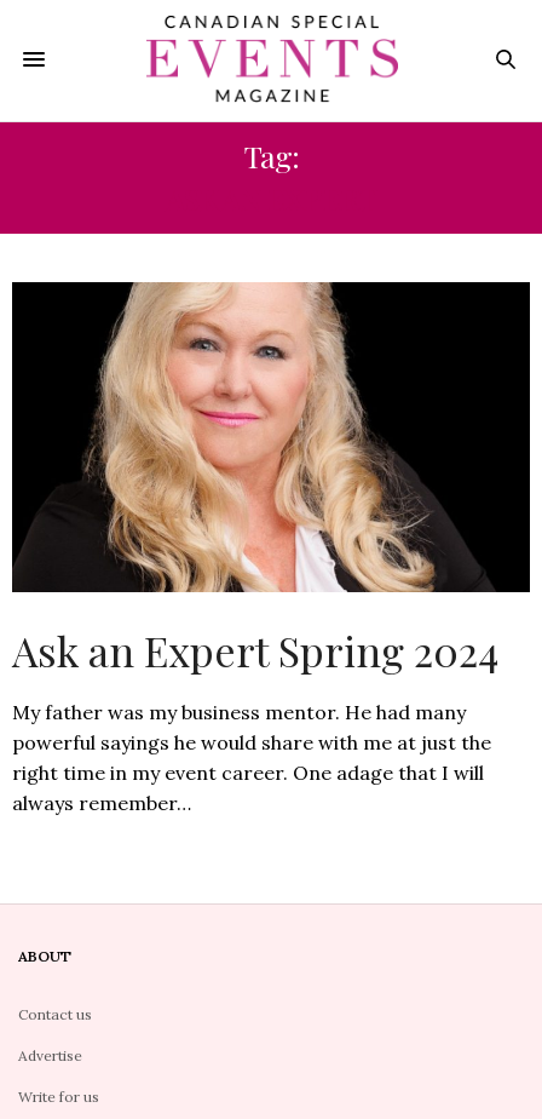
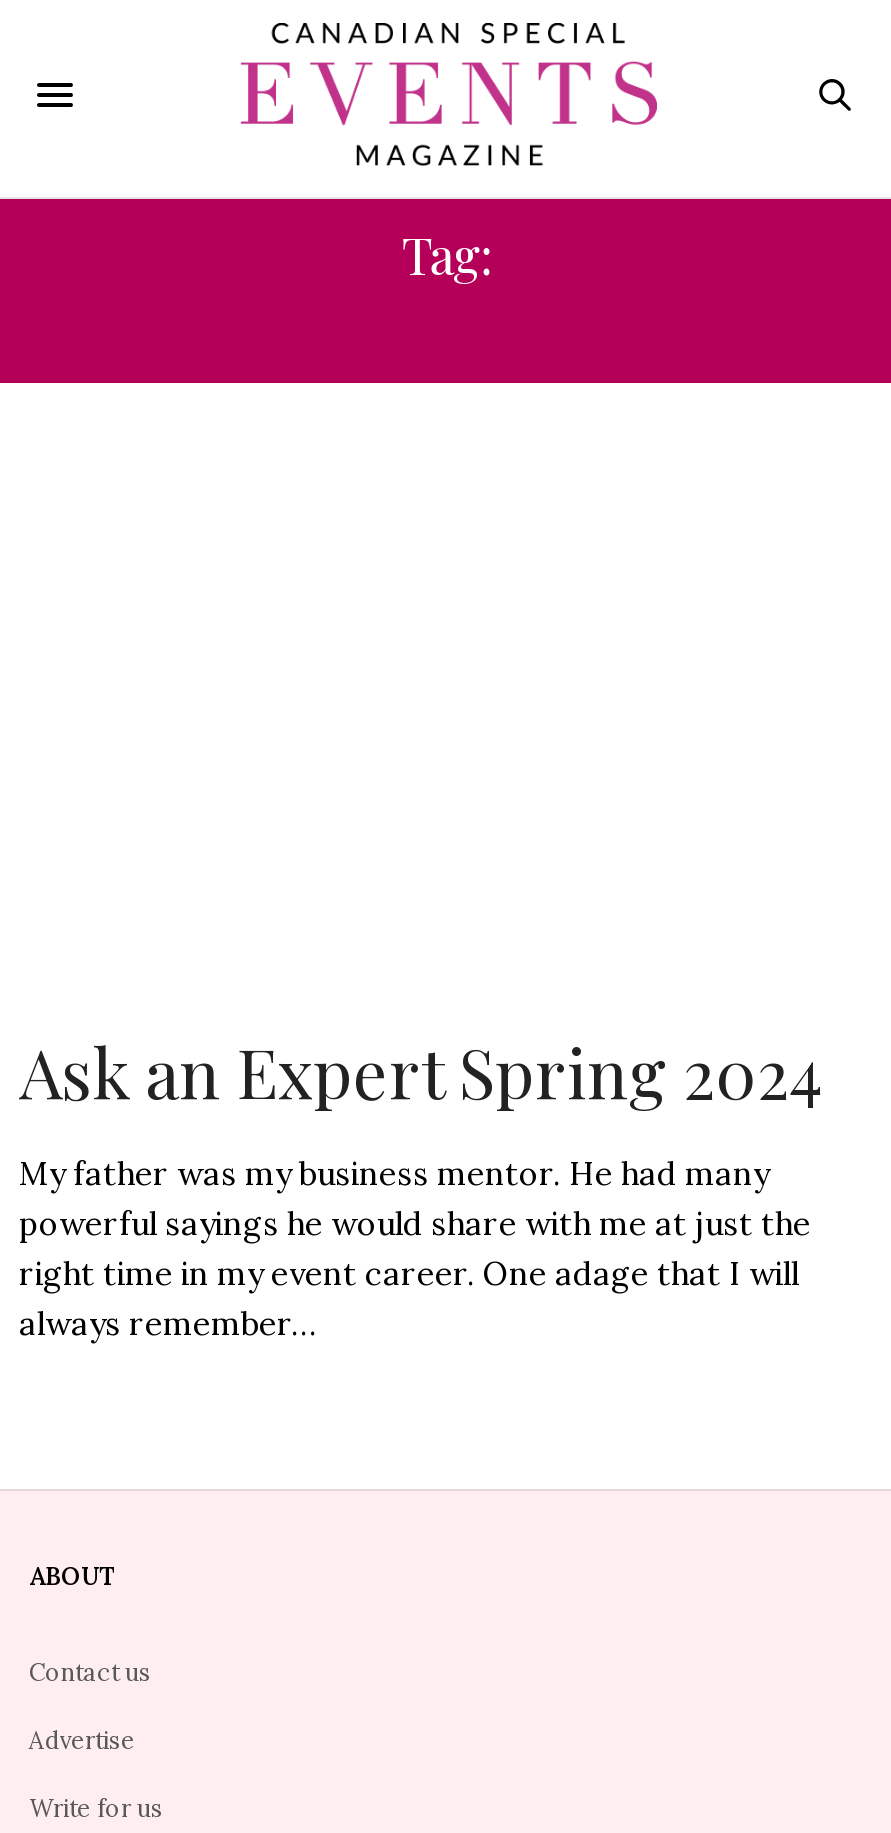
- [image]
